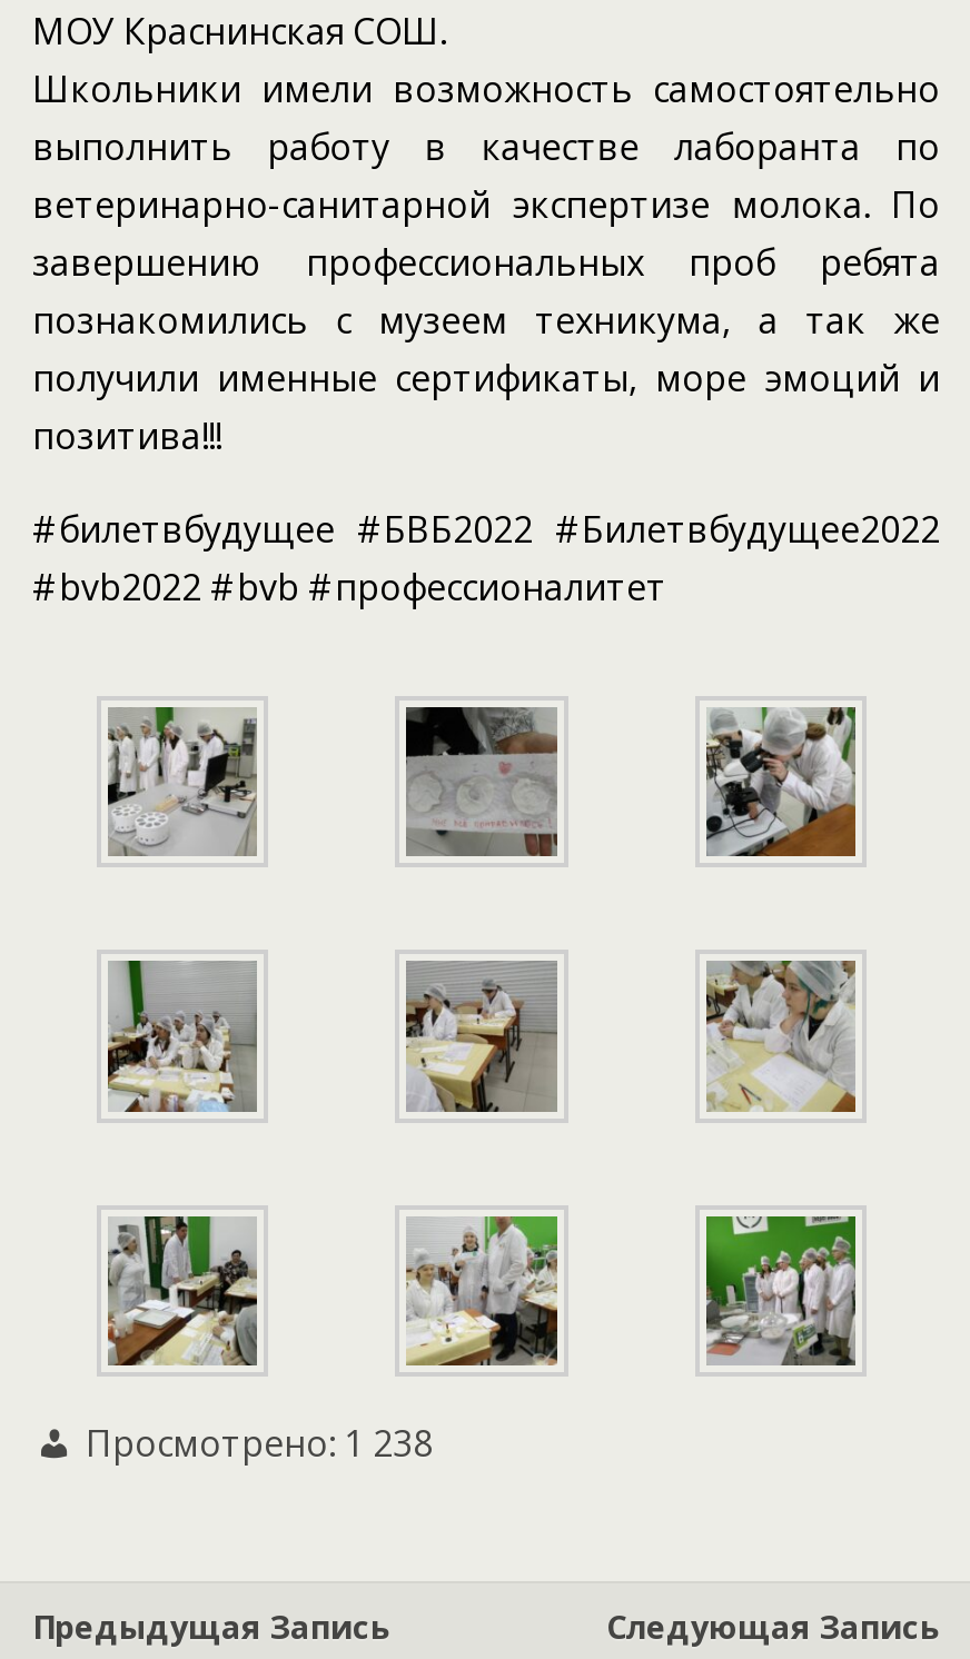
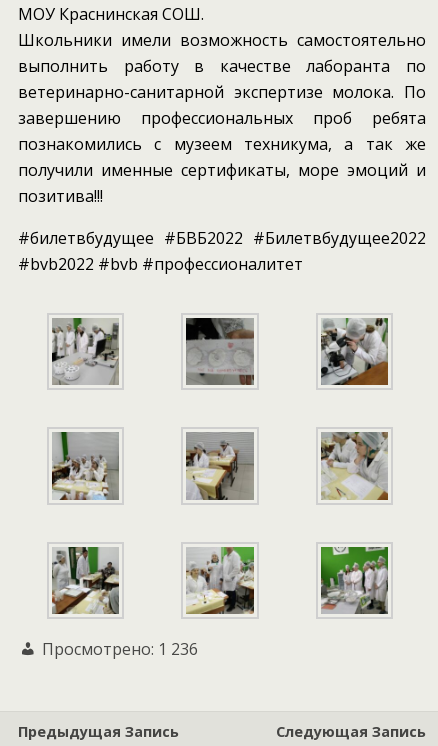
- Просмотрено: 1 238
+ Просмотрено: 1 236
